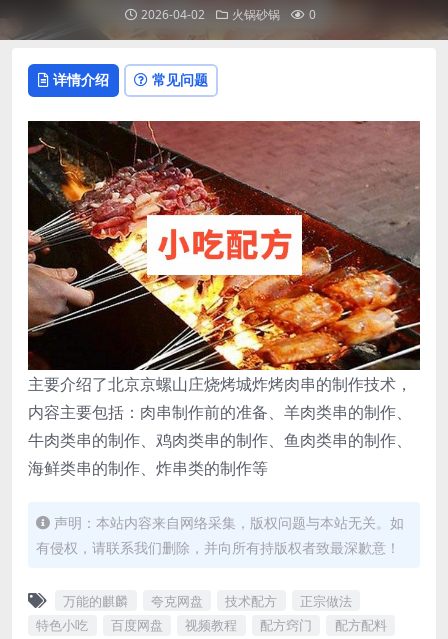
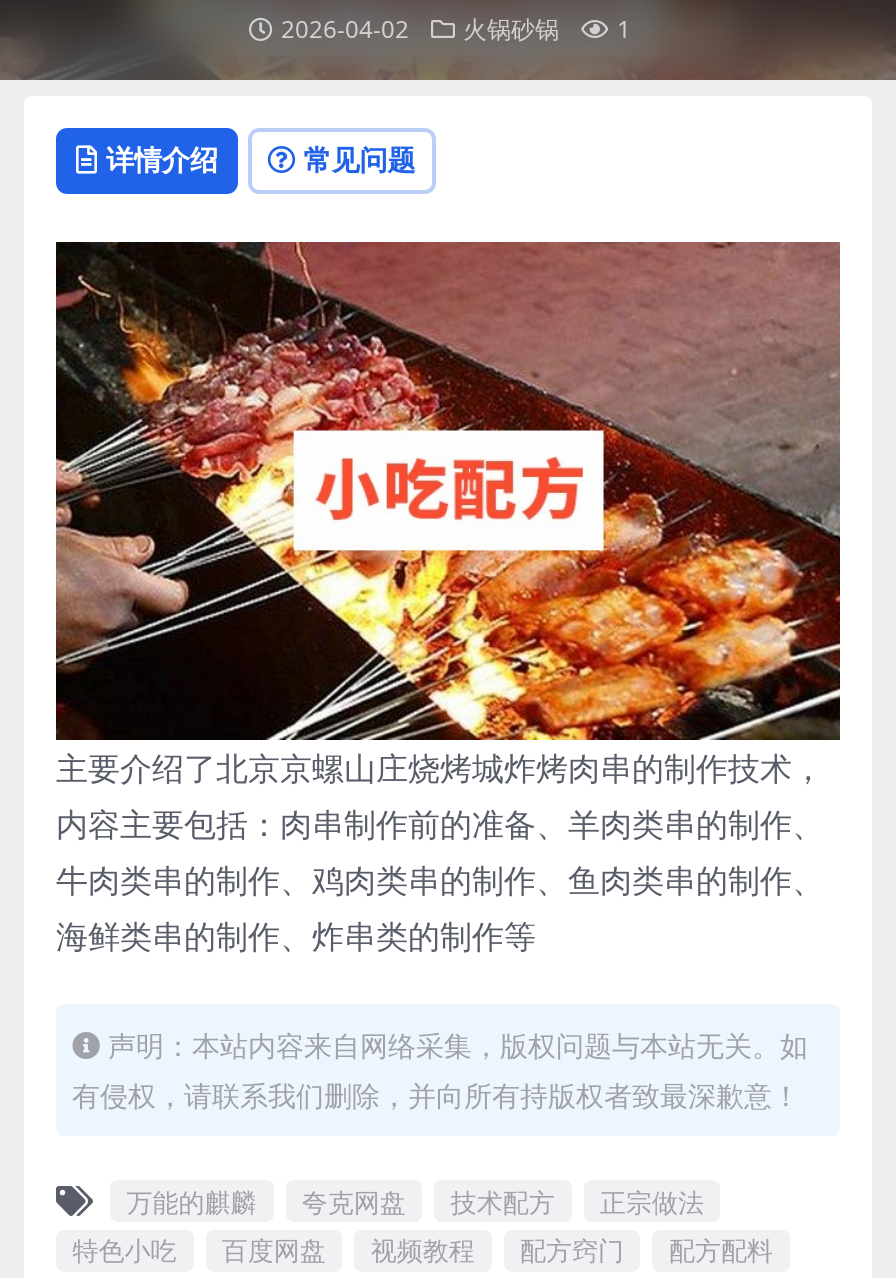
- 2026-04-02 火锅砂锅 0
+ 2026-04-02 火锅砂锅 1
